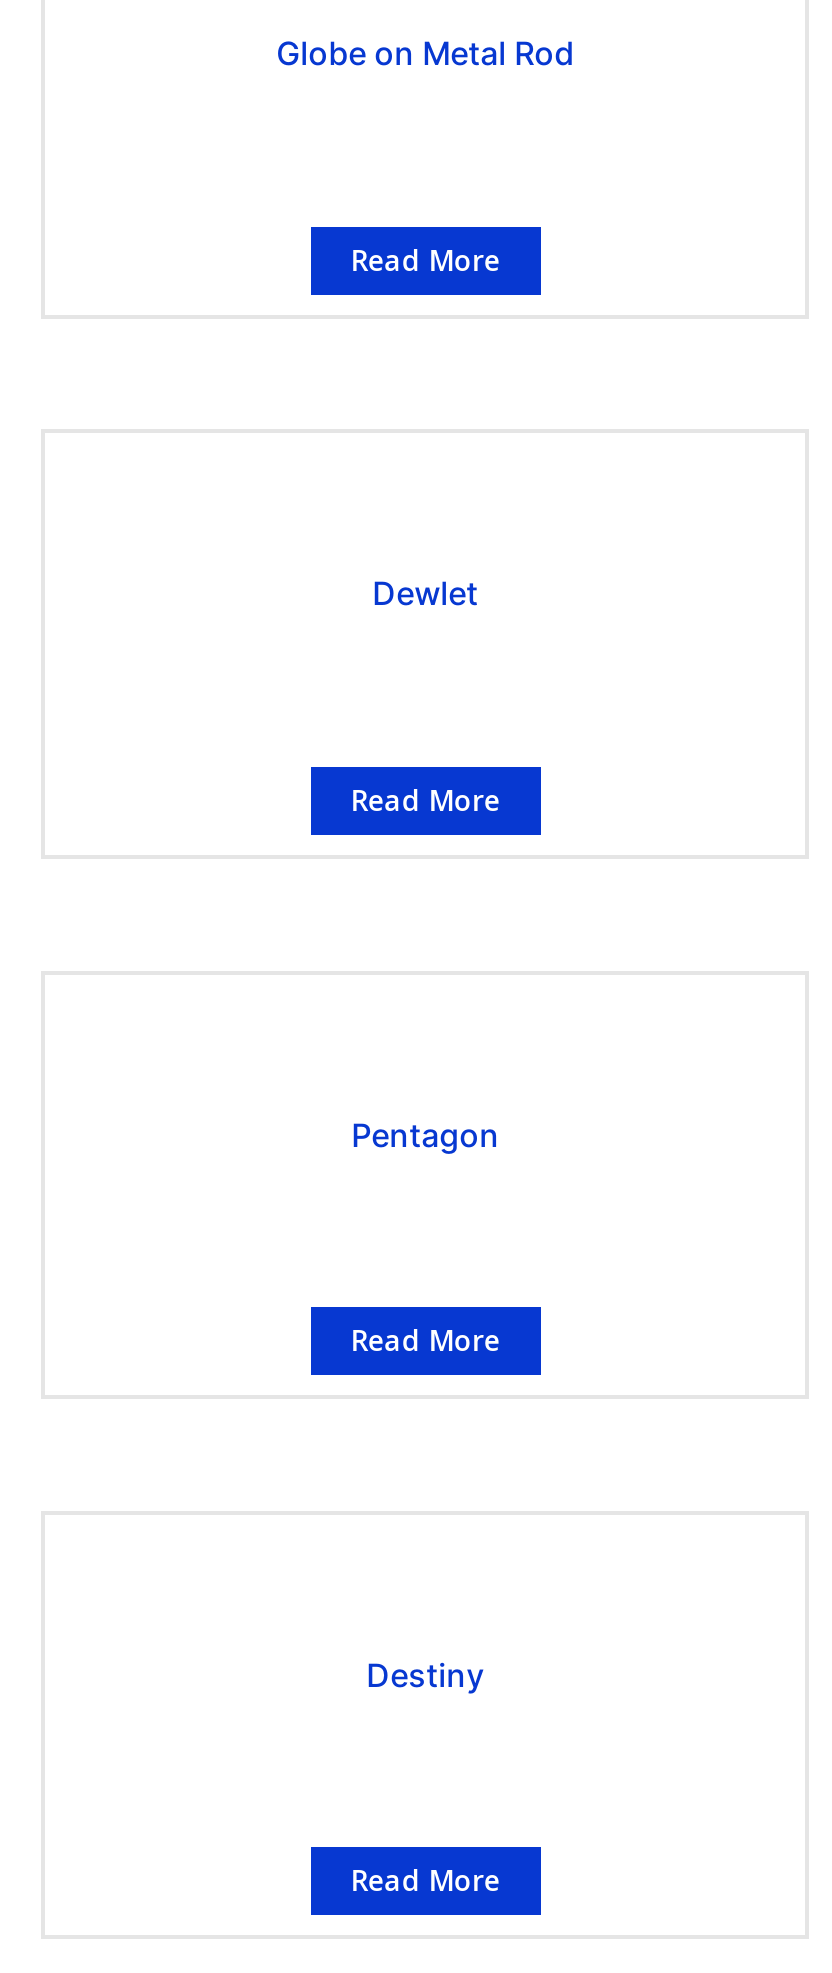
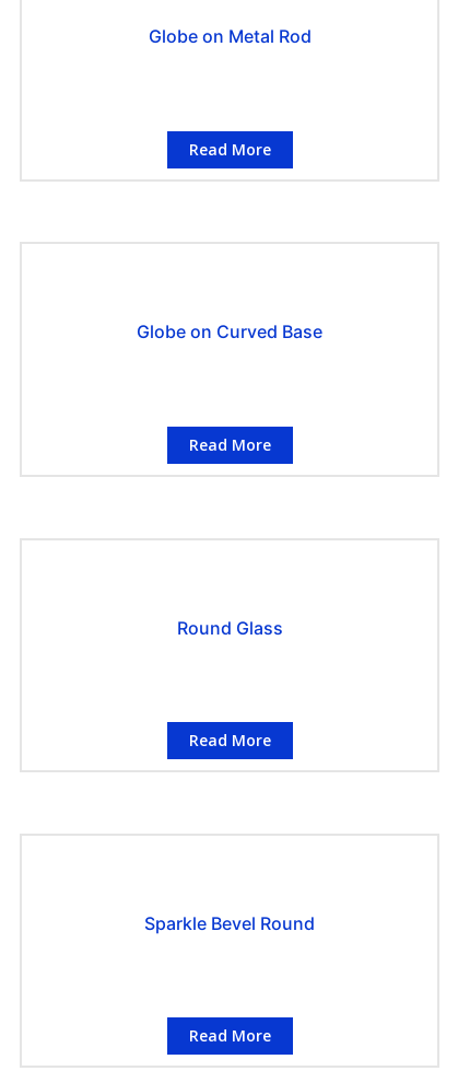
- Dewlet
+ Globe on Curved Base

- Pentagon
+ Round Glass

- Destiny
+ Sparkle Bevel Round
